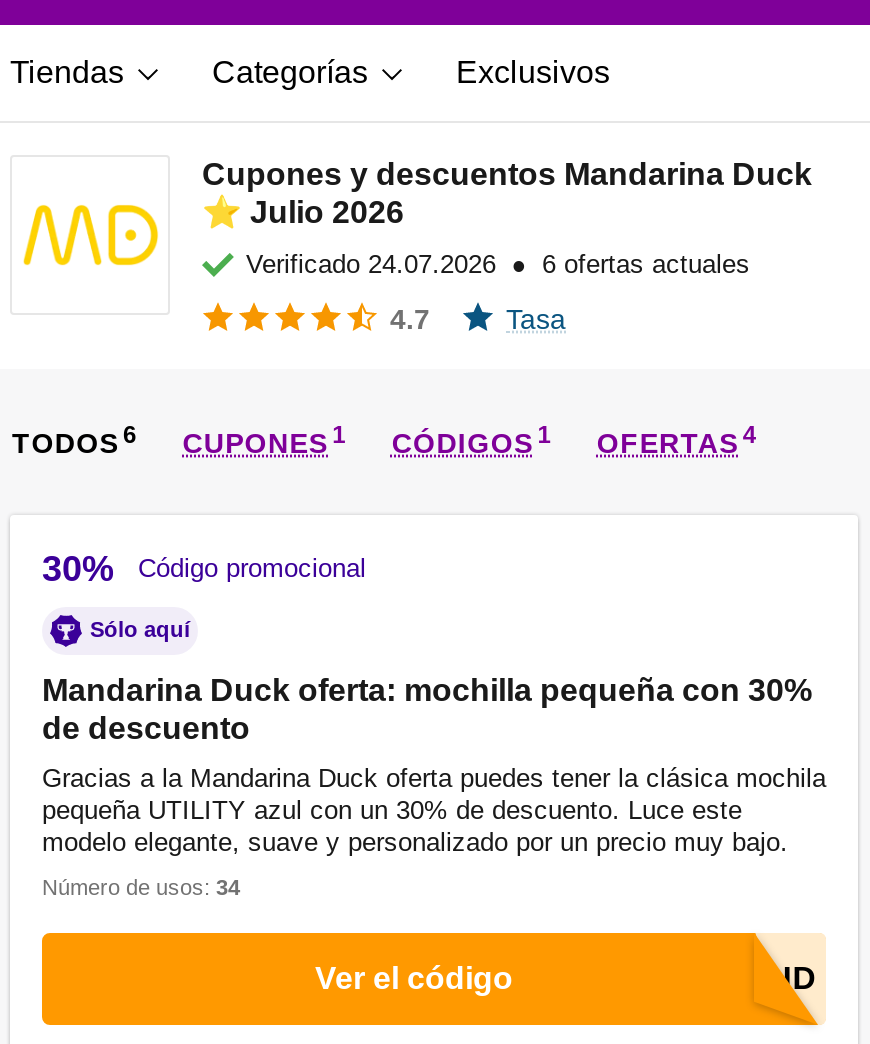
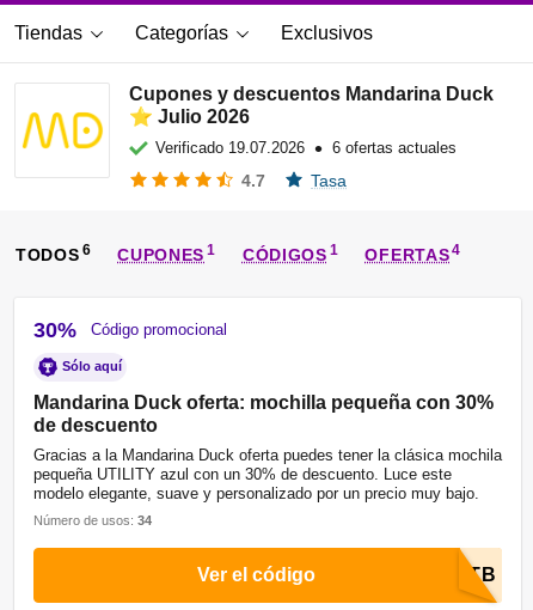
- Verificado 24.07.2026 • 6 ofertas actuales
+ Verificado 19.07.2026 • 6 ofertas actuales
